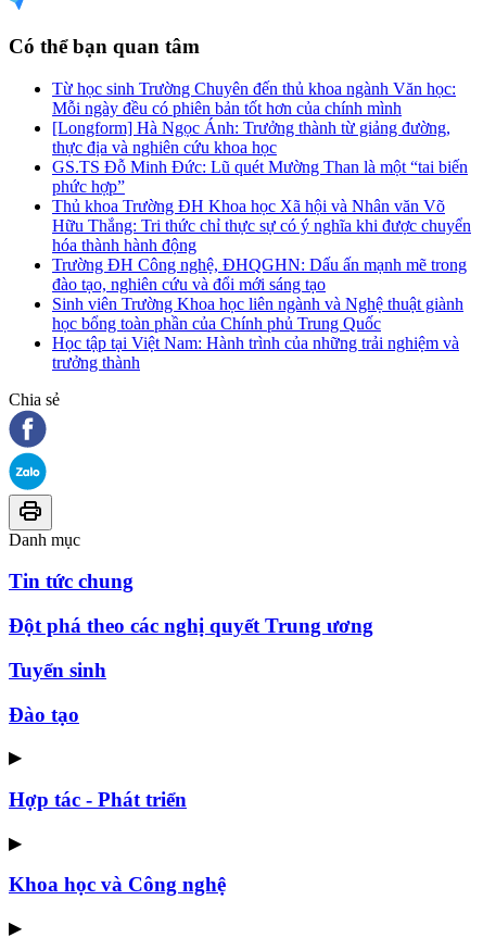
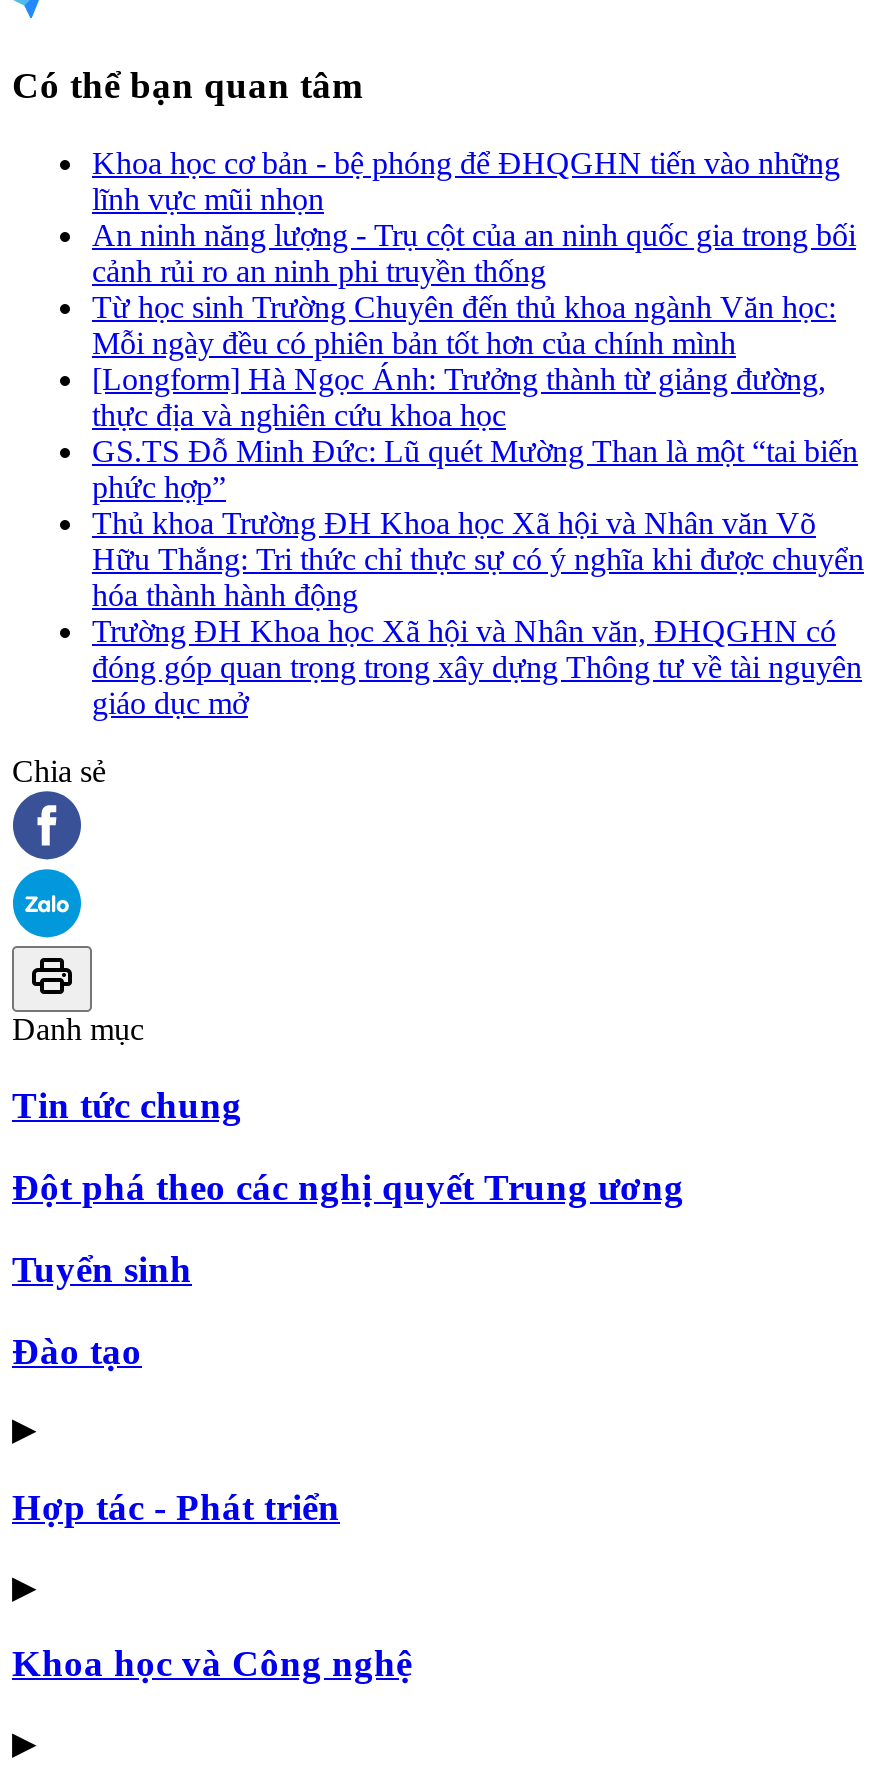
+ Khoa học cơ bản - bệ phóng để ĐHQGHN tiến vào những
+ lĩnh vực mũi nhọn
+ An ninh năng lượng - Trụ cột của an ninh quốc gia trong bối
+ cảnh rủi ro an ninh phi truyền thống

moved down: Từ học sinh Trường Chuyên đến thủ khoa ngành Văn học: | Mỗi ngày đều có phiên bản tốt hơn của chính mình | [Longform] Hà Ngọc Ánh: Trưởng thành từ giảng đường, | ... | Hữu Thắng: Tri thức chỉ thực sự có ý nghĩa khi được chuyển | hóa thành hành động

- Trường ĐH Công nghệ, ĐHQGHN: Dấu ấn mạnh mẽ trong
- đào tạo, nghiên cứu và đổi mới sáng tạo
- Sinh viên Trường Khoa học liên ngành và Nghệ thuật giành
- học bổng toàn phần của Chính phủ Trung Quốc
- Học tập tại Việt Nam: Hành trình của những trải nghiệm và
- trưởng thành
+ Trường ĐH Khoa học Xã hội và Nhân văn, ĐHQGHN có
+ đóng góp quan trọng trong xây dựng Thông tư về tài nguyên
+ giáo dục mở
